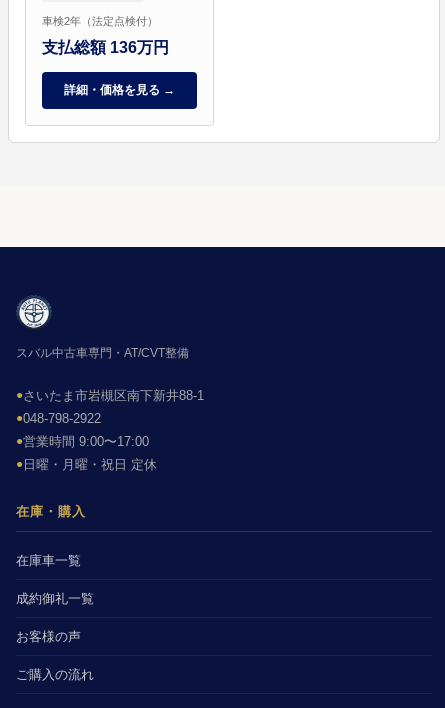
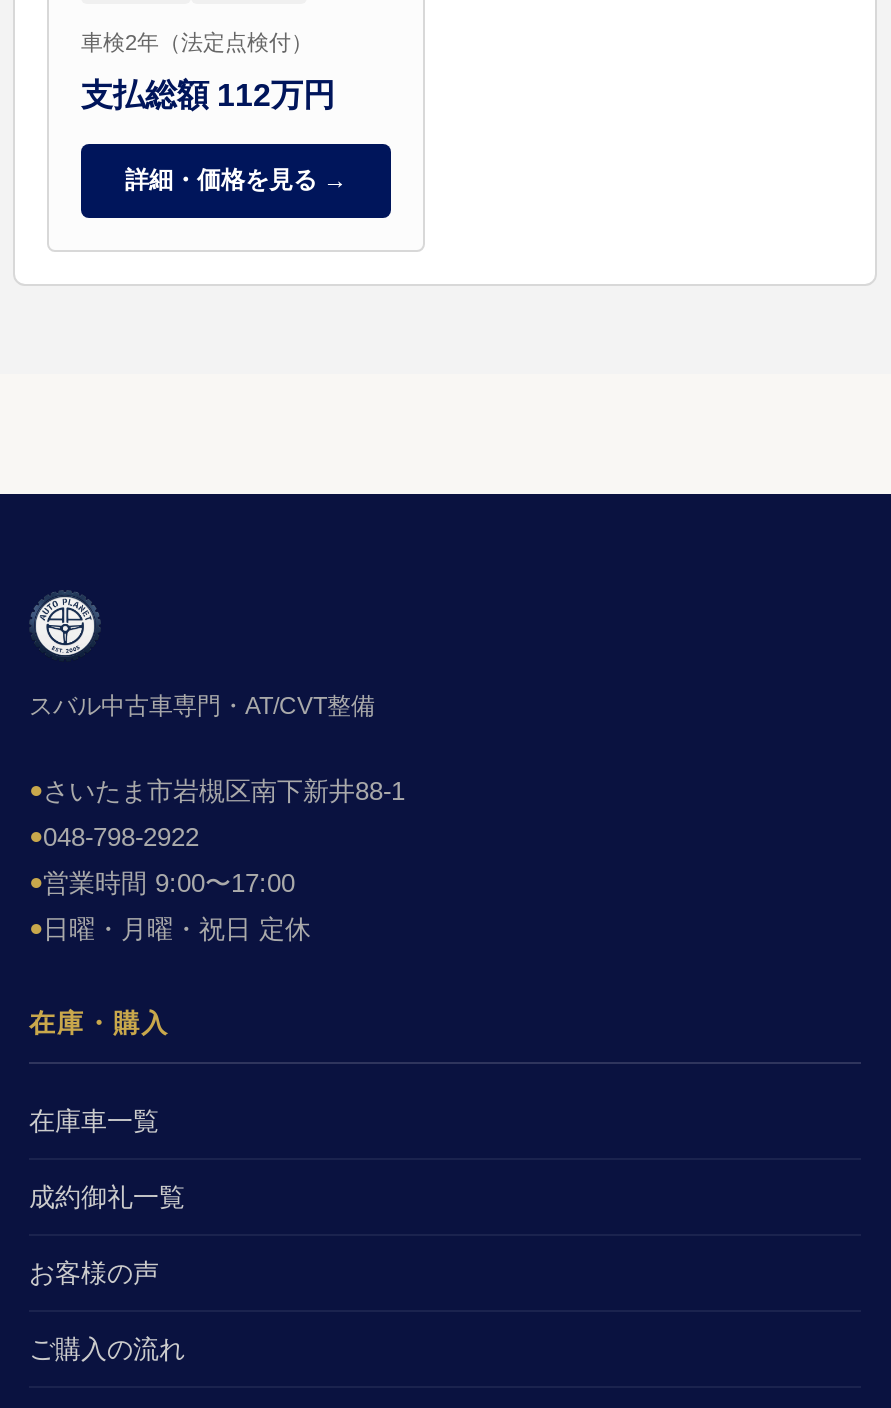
- 支払総額 136万円
+ 支払総額 112万円
